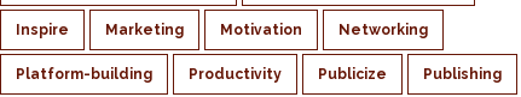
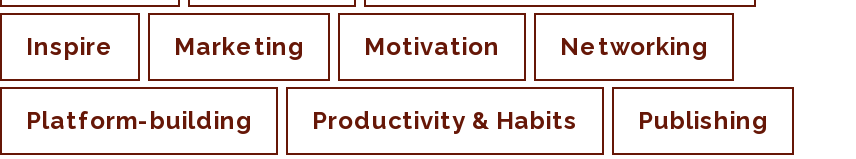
- Productivity
- Publicize
+ Productivity & Habits
